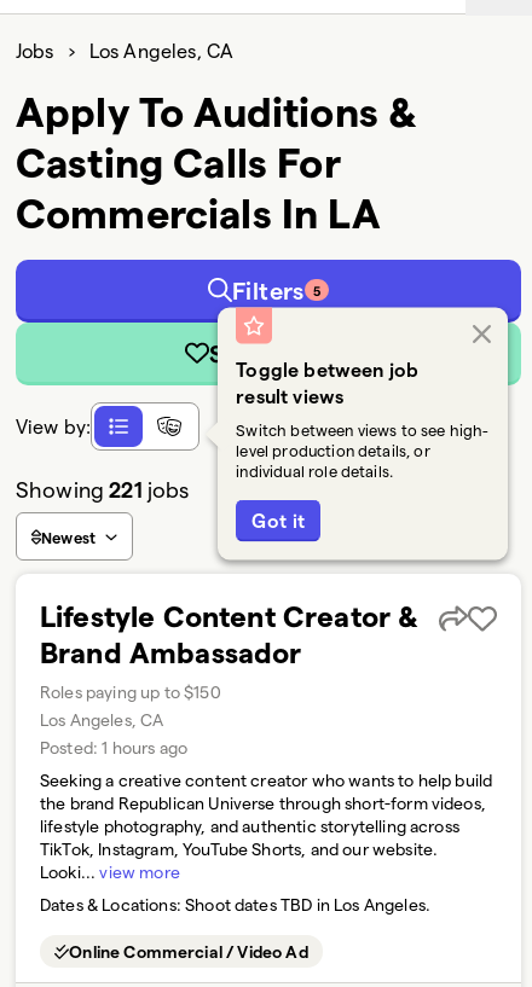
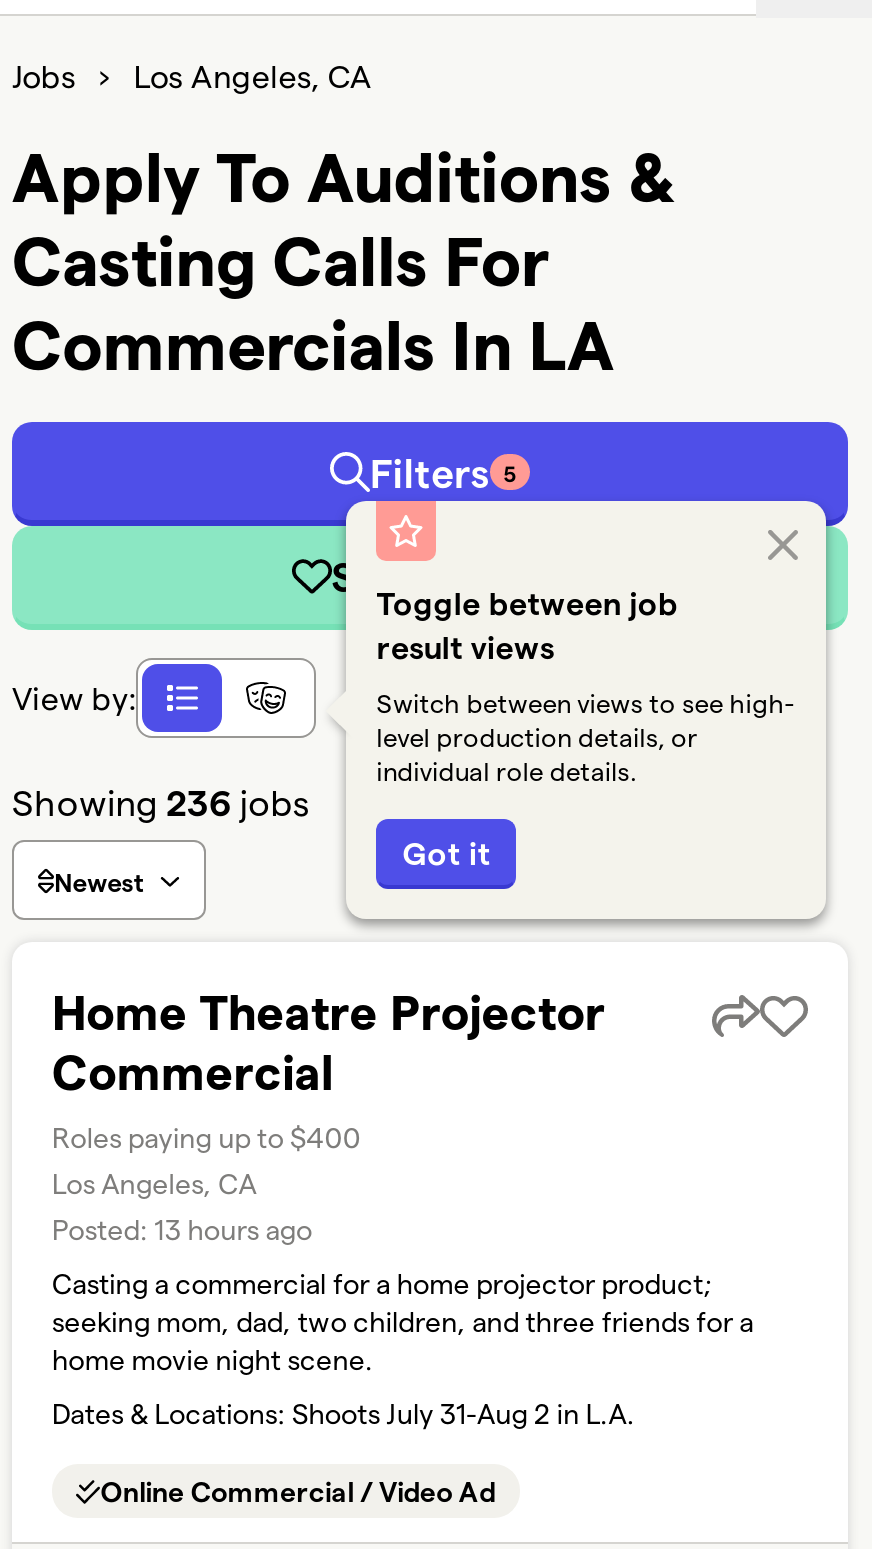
- Showing 221 jobs
+ Showing 236 jobs

- Lifestyle Content Creator &
- Brand Ambassador
- Roles paying up to $150
+ Home Theatre Projector
+ Commercial
+ Roles paying up to $400

- Posted: 1 hours ago
+ Posted: 13 hours ago

- Seeking a creative content creator who wants to help build
- the brand Republican Universe through short-form videos,
- lifestyle photography, and authentic storytelling across
- TikTok, Instagram, YouTube Shorts, and our website.
- Looki... view more
+ Casting a commercial for a home projector product;
+ seeking mom, dad, two children, and three friends for a
+ home movie night scene.

- Dates & Locations: Shoot dates TBD in Los Angeles.
+ Dates & Locations: Shoots July 31-Aug 2 in L.A.
